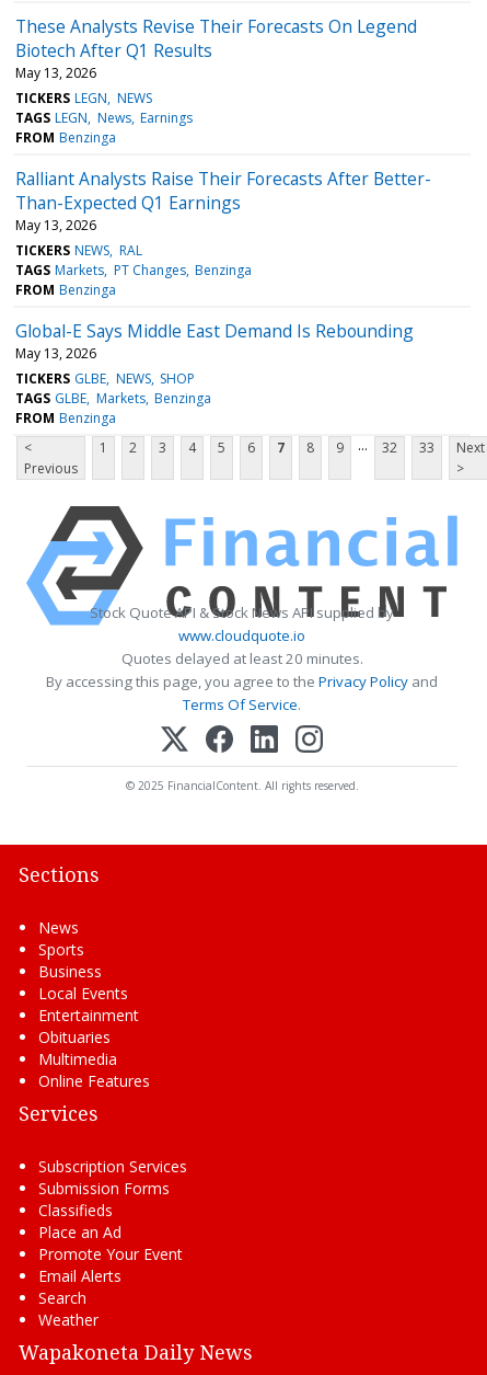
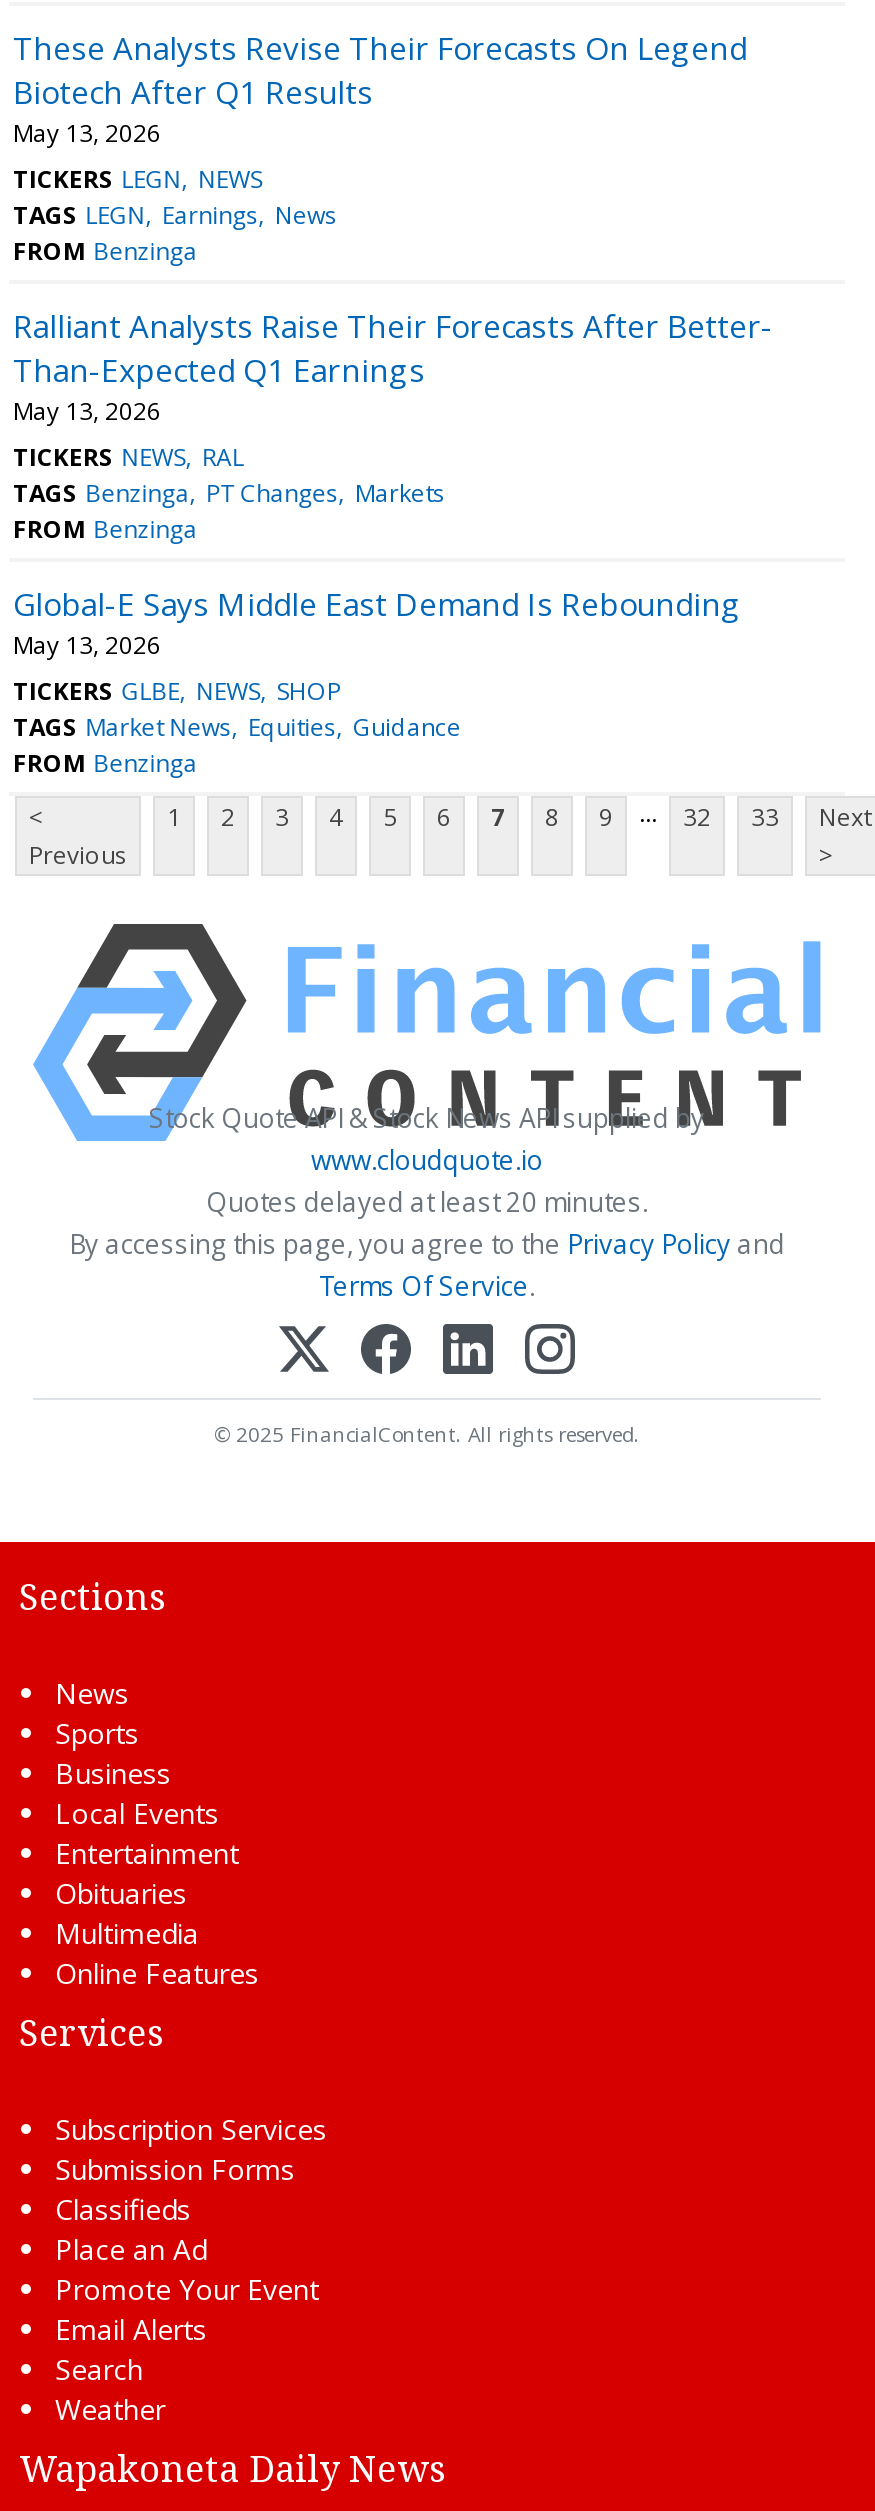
- TAGS LEGN News Earnings
+ TAGS LEGN Earnings News

- TAGS Markets PT Changes Benzinga
+ TAGS Benzinga PT Changes Markets

- TAGS GLBE Markets Benzinga
+ TAGS Market News Equities Guidance
